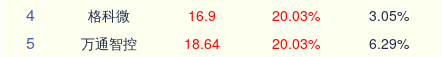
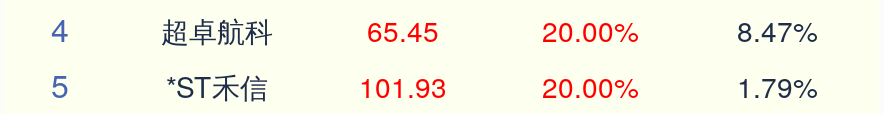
- 格科微
- 16.9
- 20.03%
- 3.05%
+ 超卓航科
+ 65.45
+ 20.00%
+ 8.47%

- 万通智控
- 18.64
- 20.03%
- 6.29%
+ *ST禾信
+ 101.93
+ 20.00%
+ 1.79%
